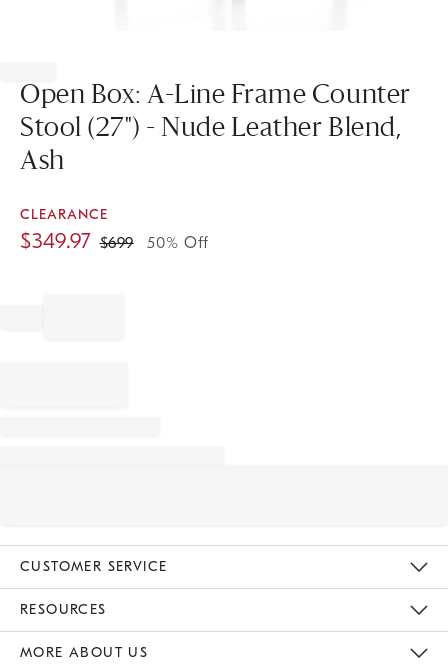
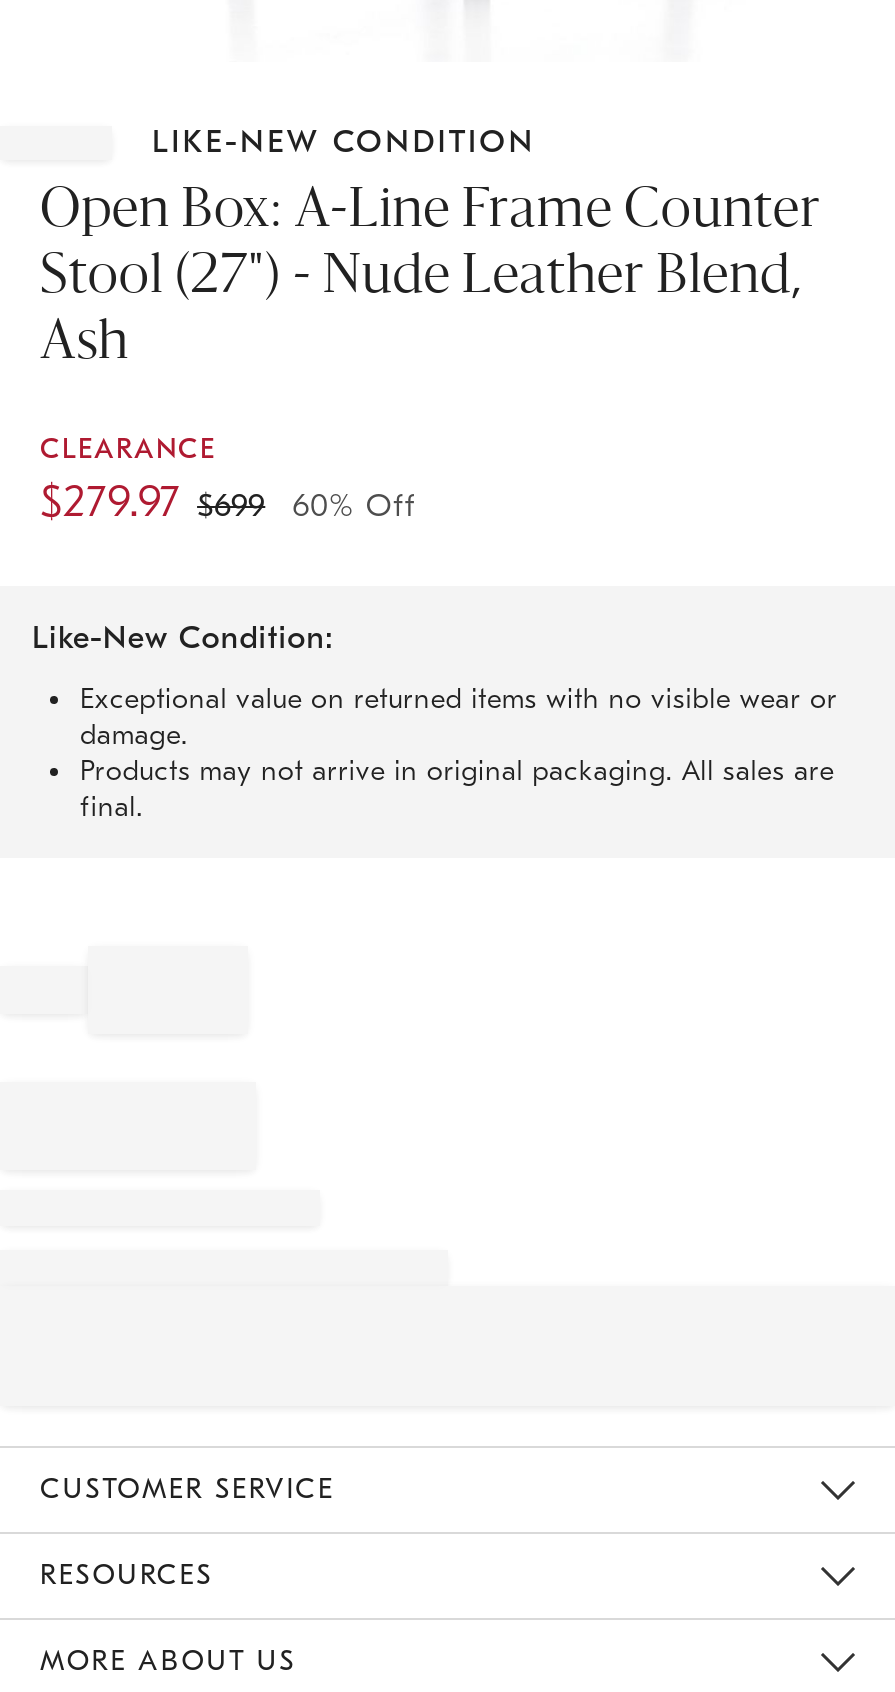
+ LIKE-NEW CONDITION

- $349.97 $699 50% Off
+ $279.97 $699 60% Off
+ Like-New Condition:
+ Exceptional value on returned items with no visible wear or
+ damage.
+ Products may not arrive in original packaging. All sales are
+ final.
